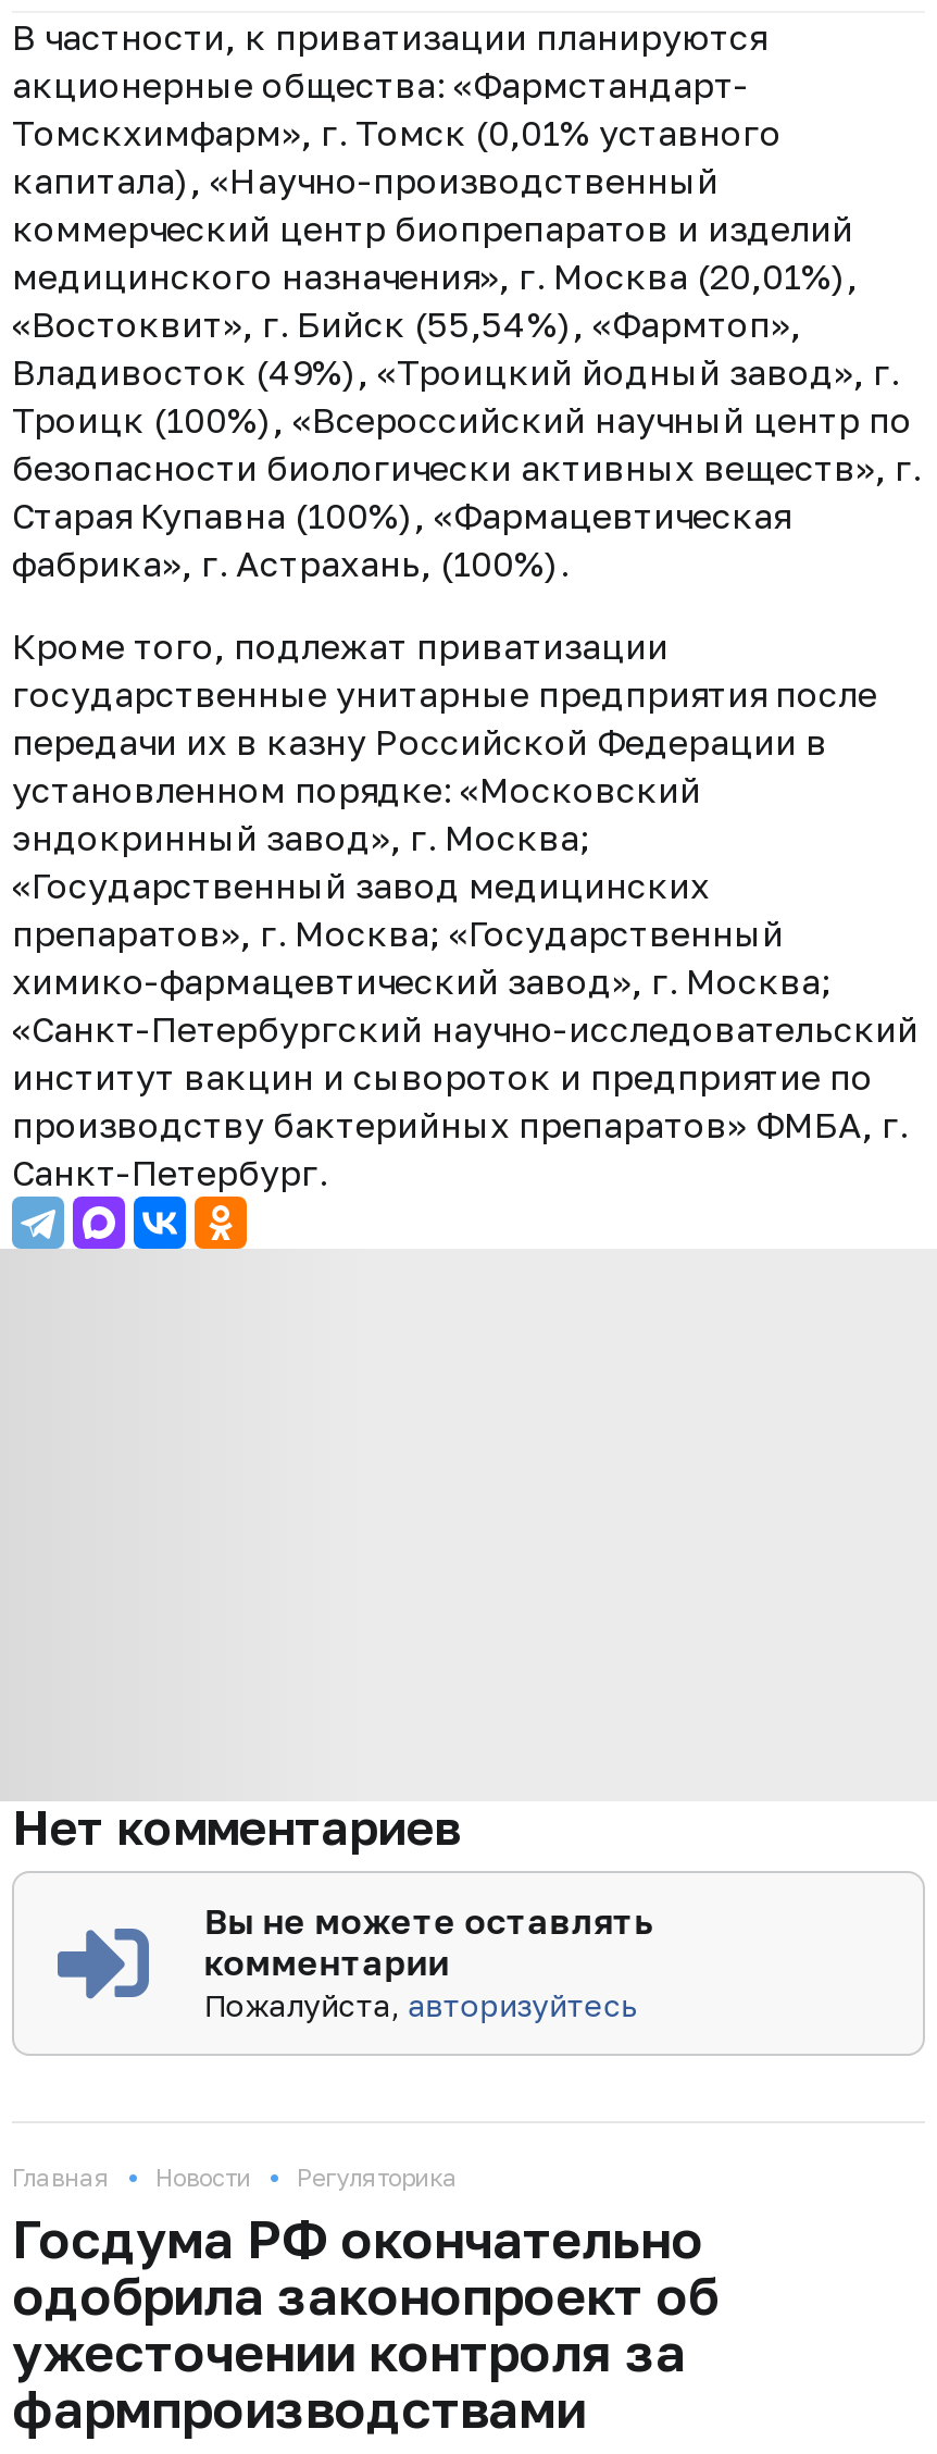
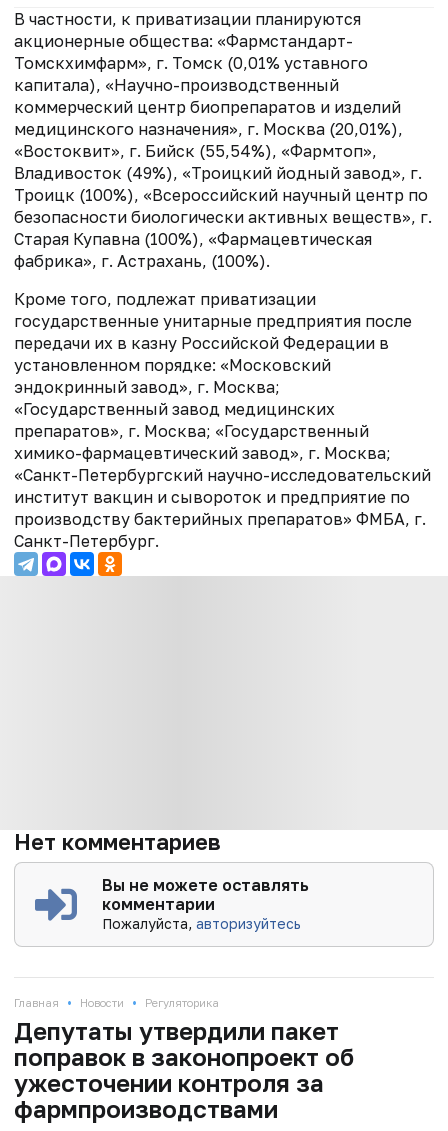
- Госдума РФ окончательно
- одобрила законопроект об
+ Депутаты утвердили пакет
+ поправок в законопроект об
